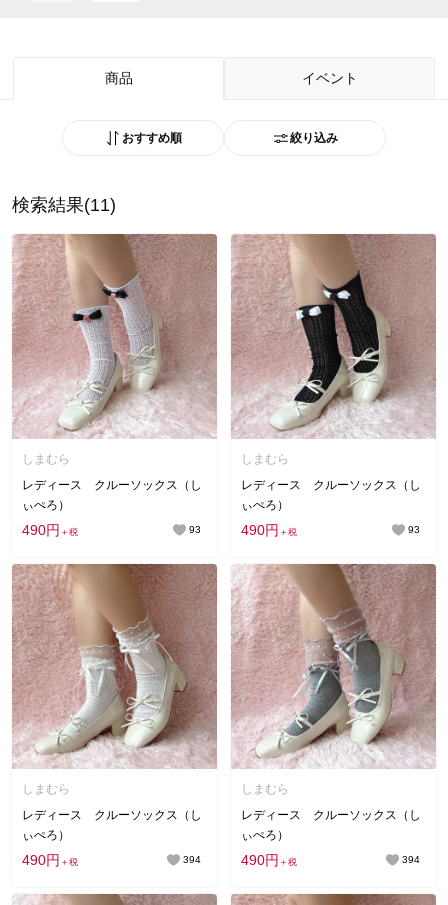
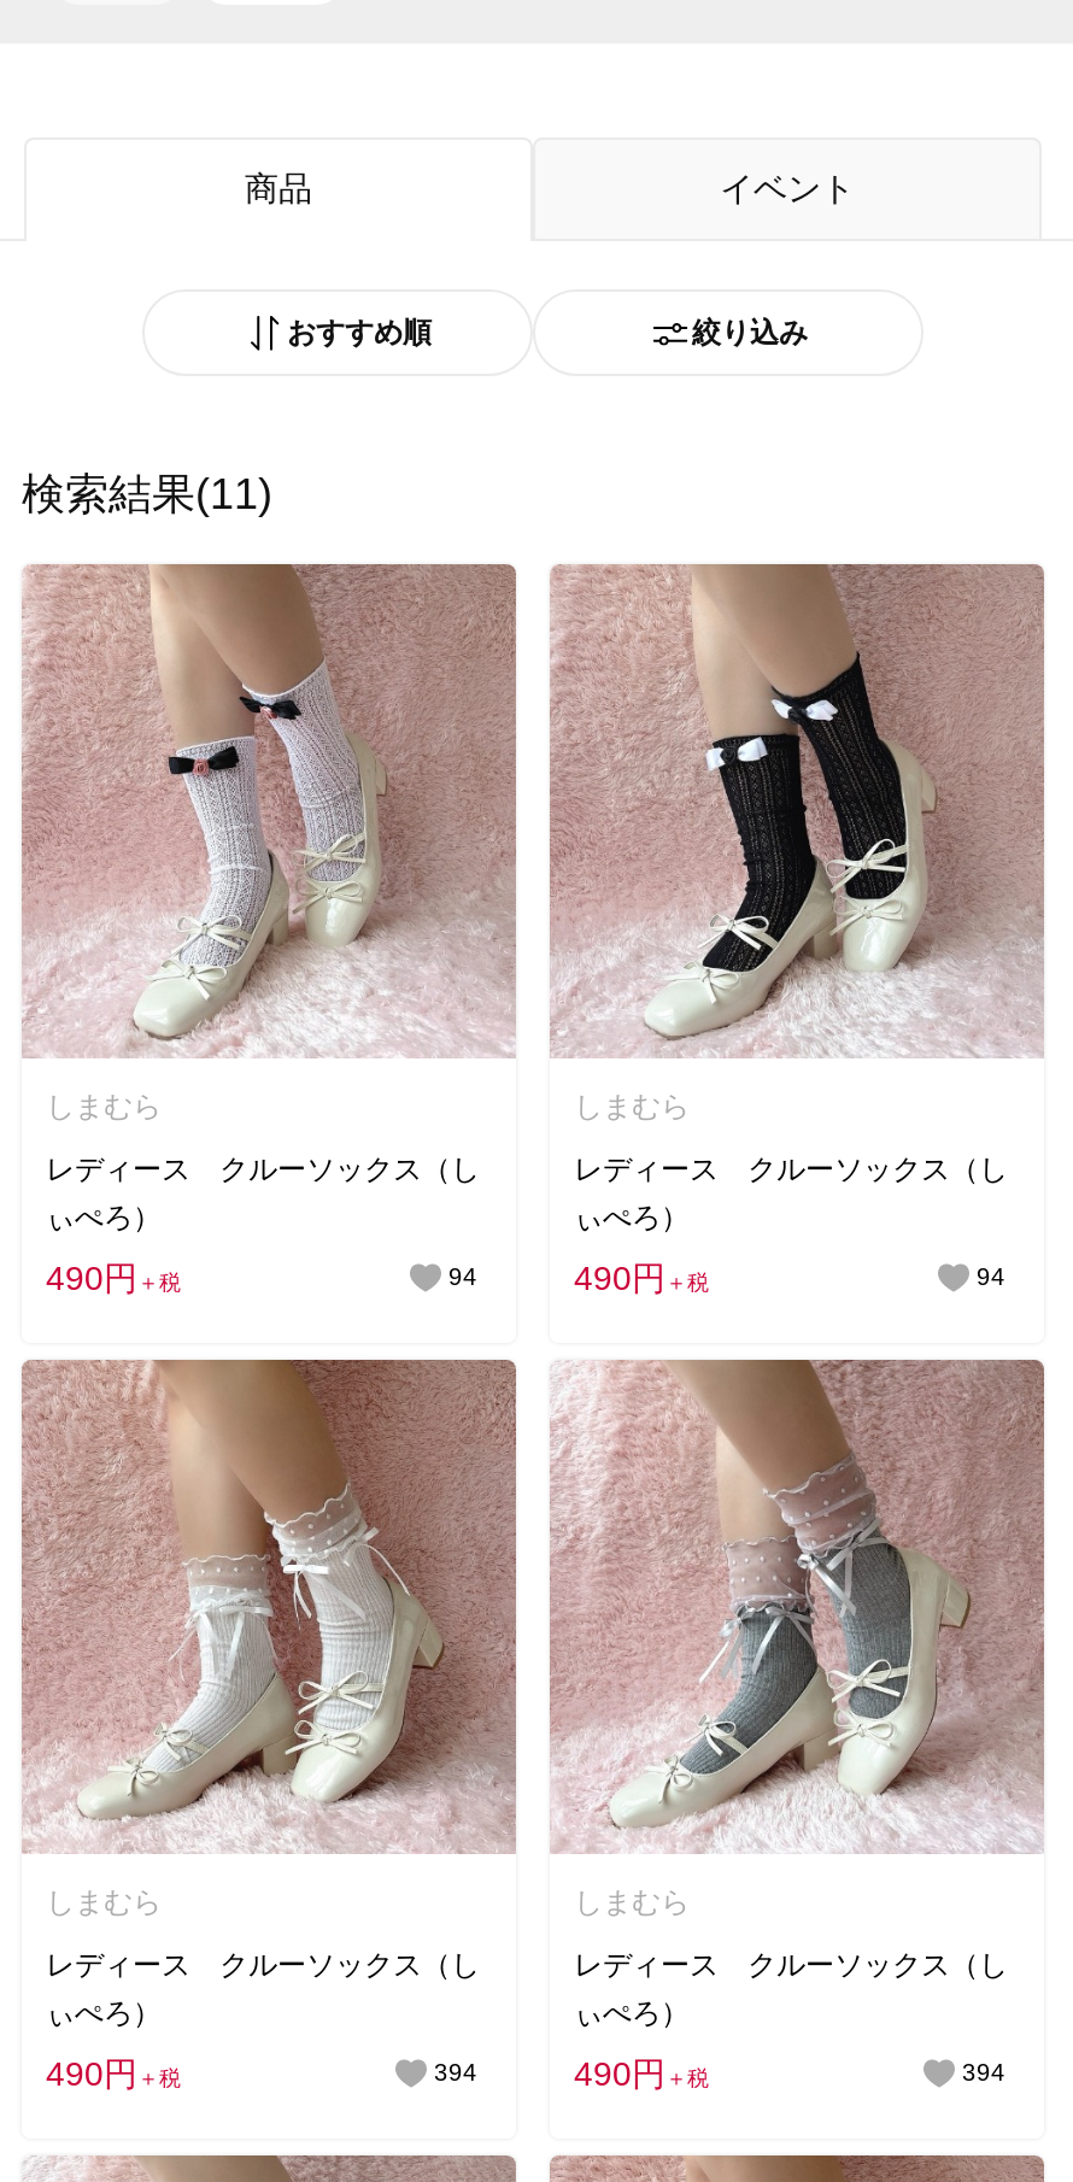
- 93
+ 94

- 93
+ 94
